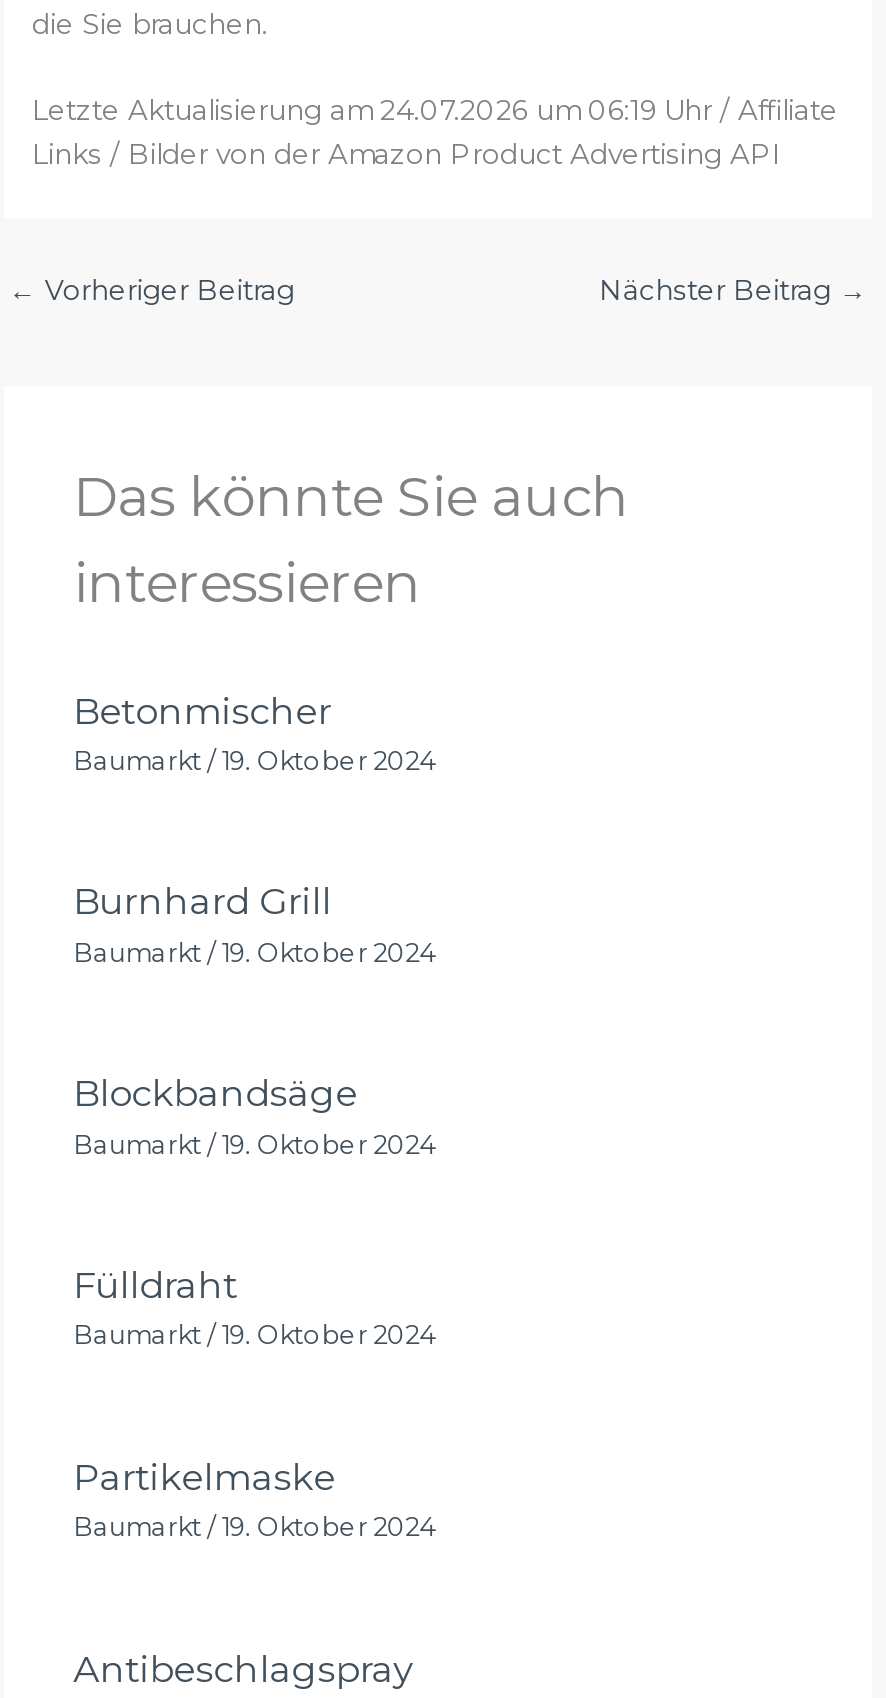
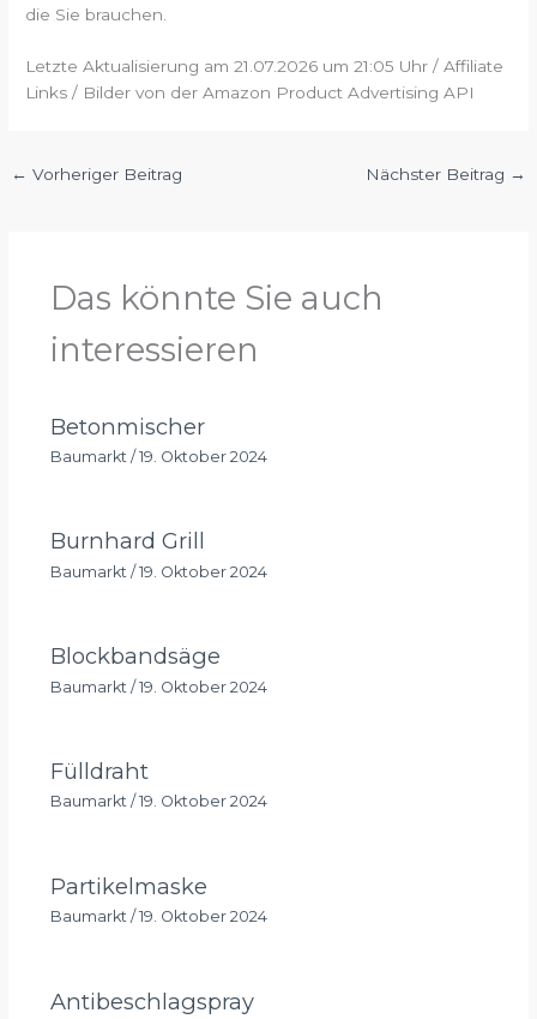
- Letzte Aktualisierung am 24.07.2026 um 06:19 Uhr / Affiliate
+ Letzte Aktualisierung am 21.07.2026 um 21:05 Uhr / Affiliate
